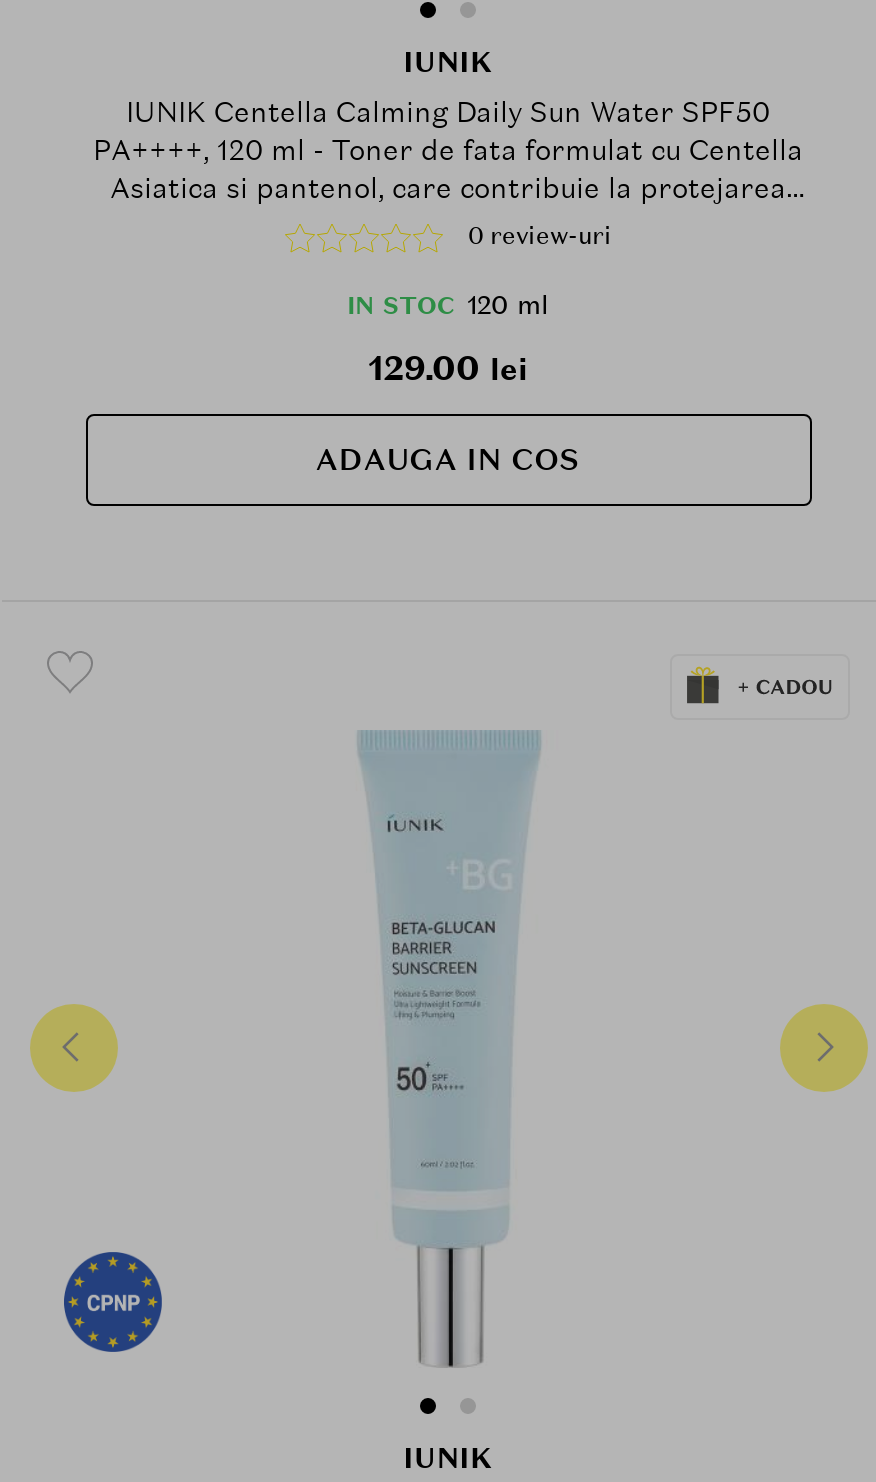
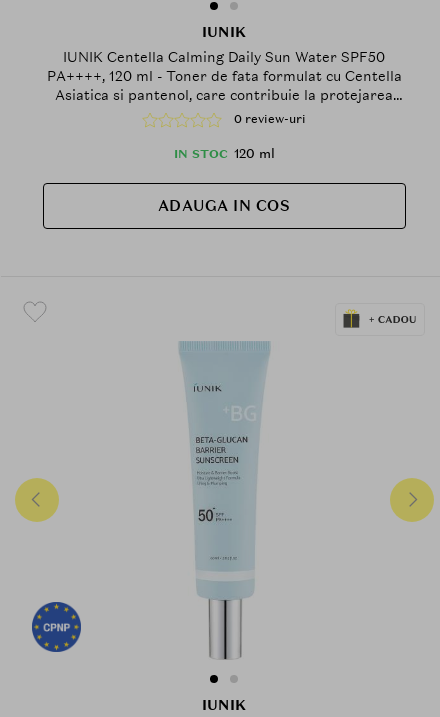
- 129.00 lei
